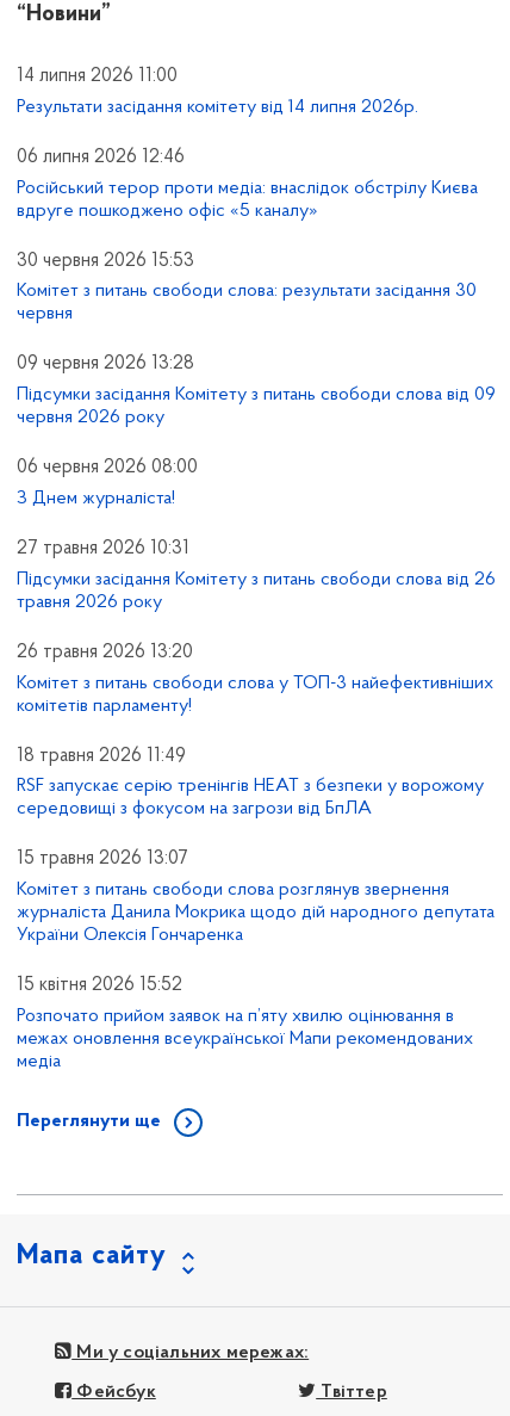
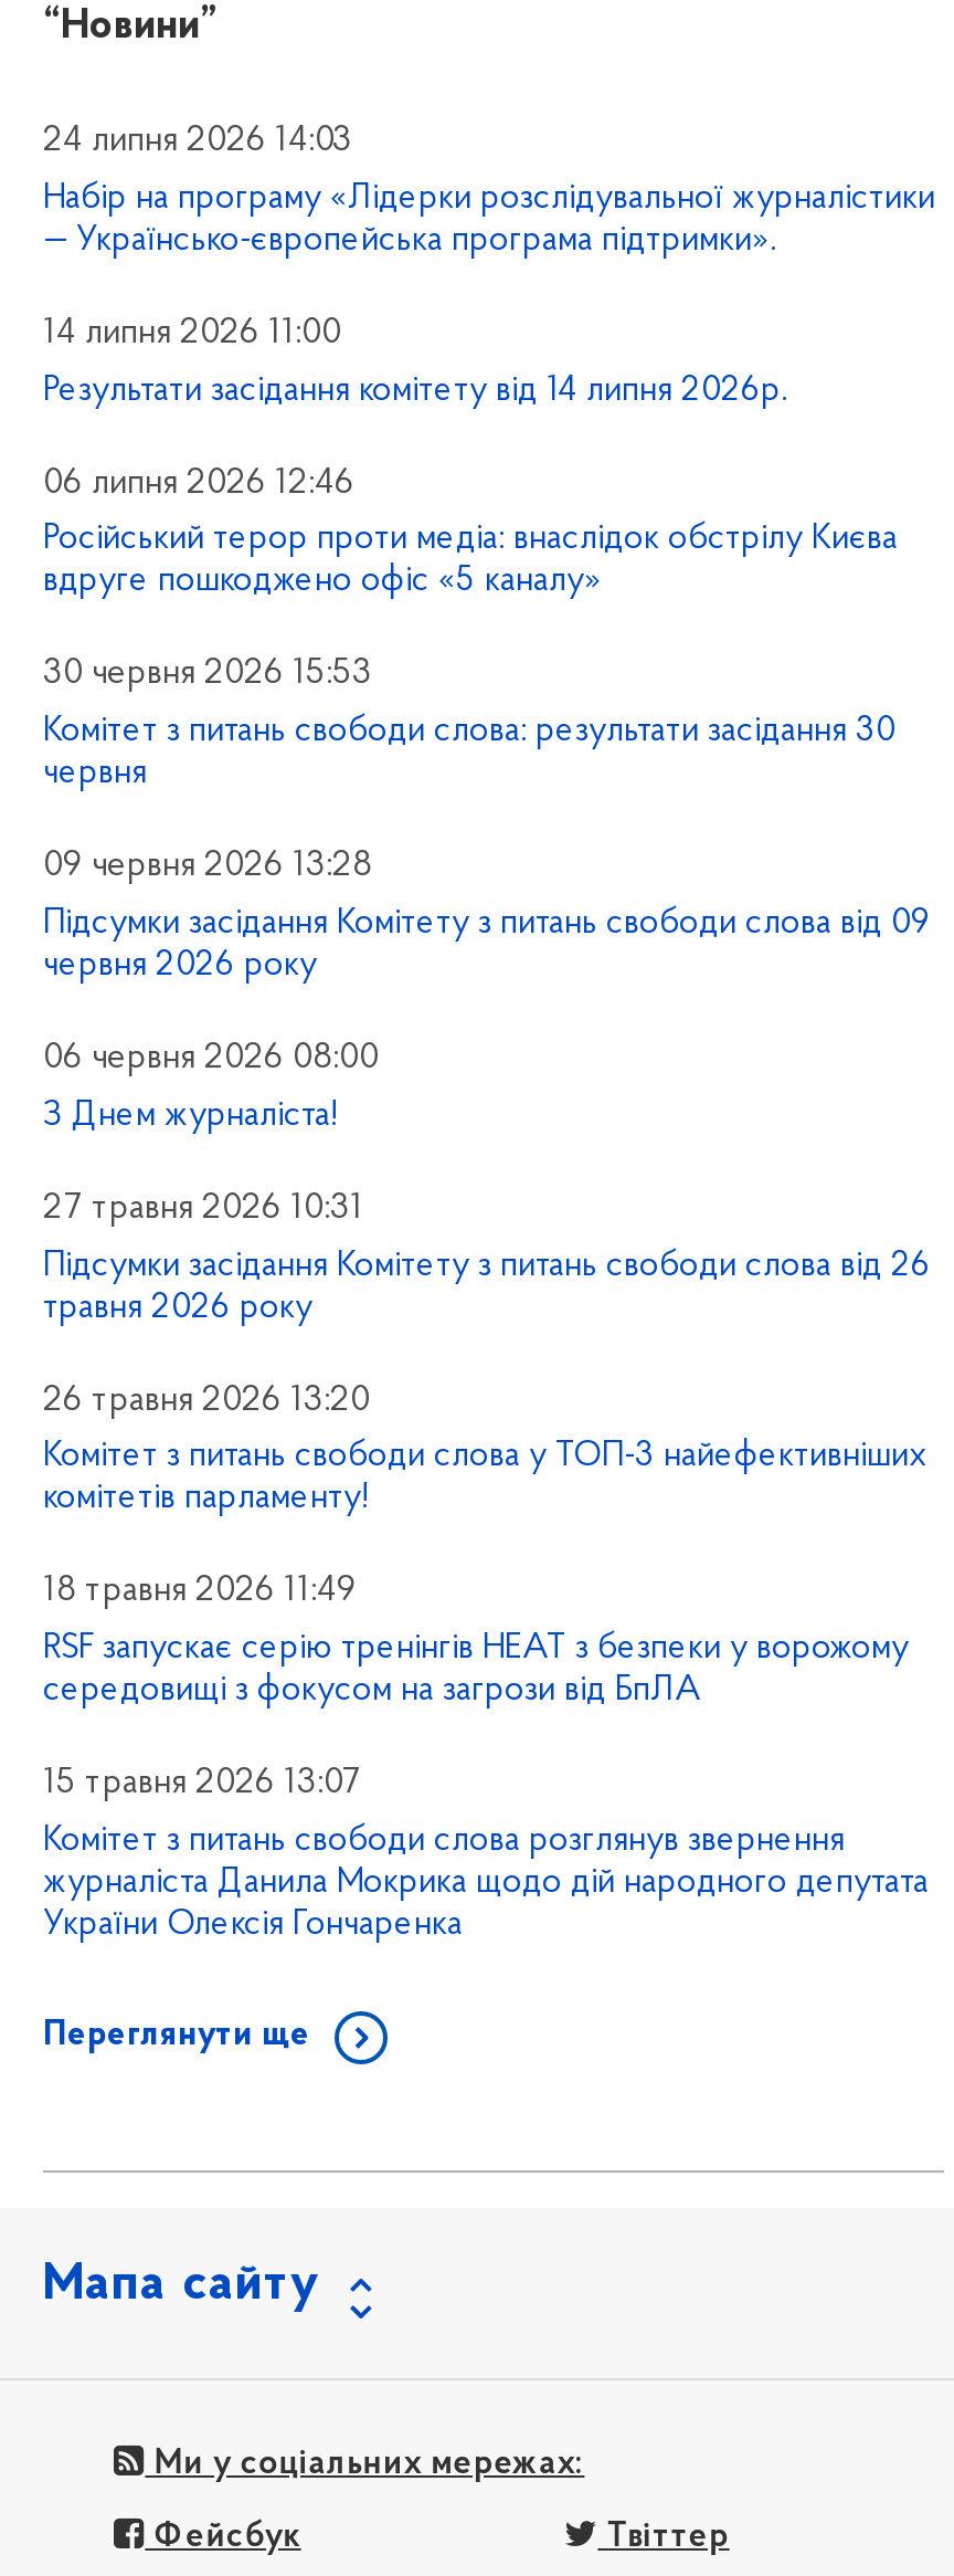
+ 24 липня 2026 14:03
+ Набір на програму «Лідерки розслідувальної журналістики
+ — Українсько-європейська програма підтримки».

moved down: 14 липня 2026 11:00 | Результати засідання комітету від 14 липня 2026р. | 06 липня 2026 12:46 | ... | журналіста Данила Мокрика щодо дій народного депутата | України Олексія Гончаренка

- 15 квітня 2026 15:52
- Розпочато прийом заявок на п’яту хвилю оцінювання в
- межах оновлення всеукраїнської Мапи рекомендованих
- медіа
